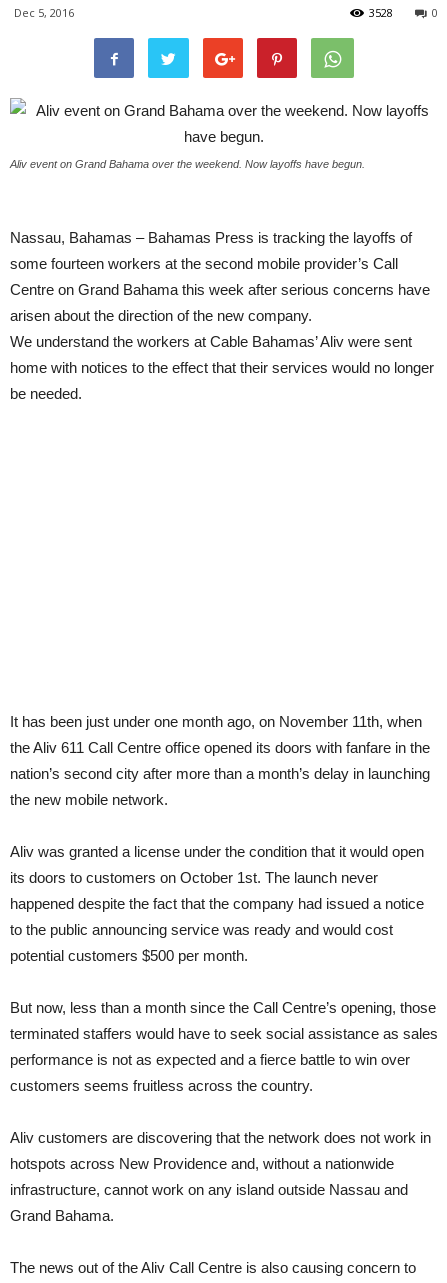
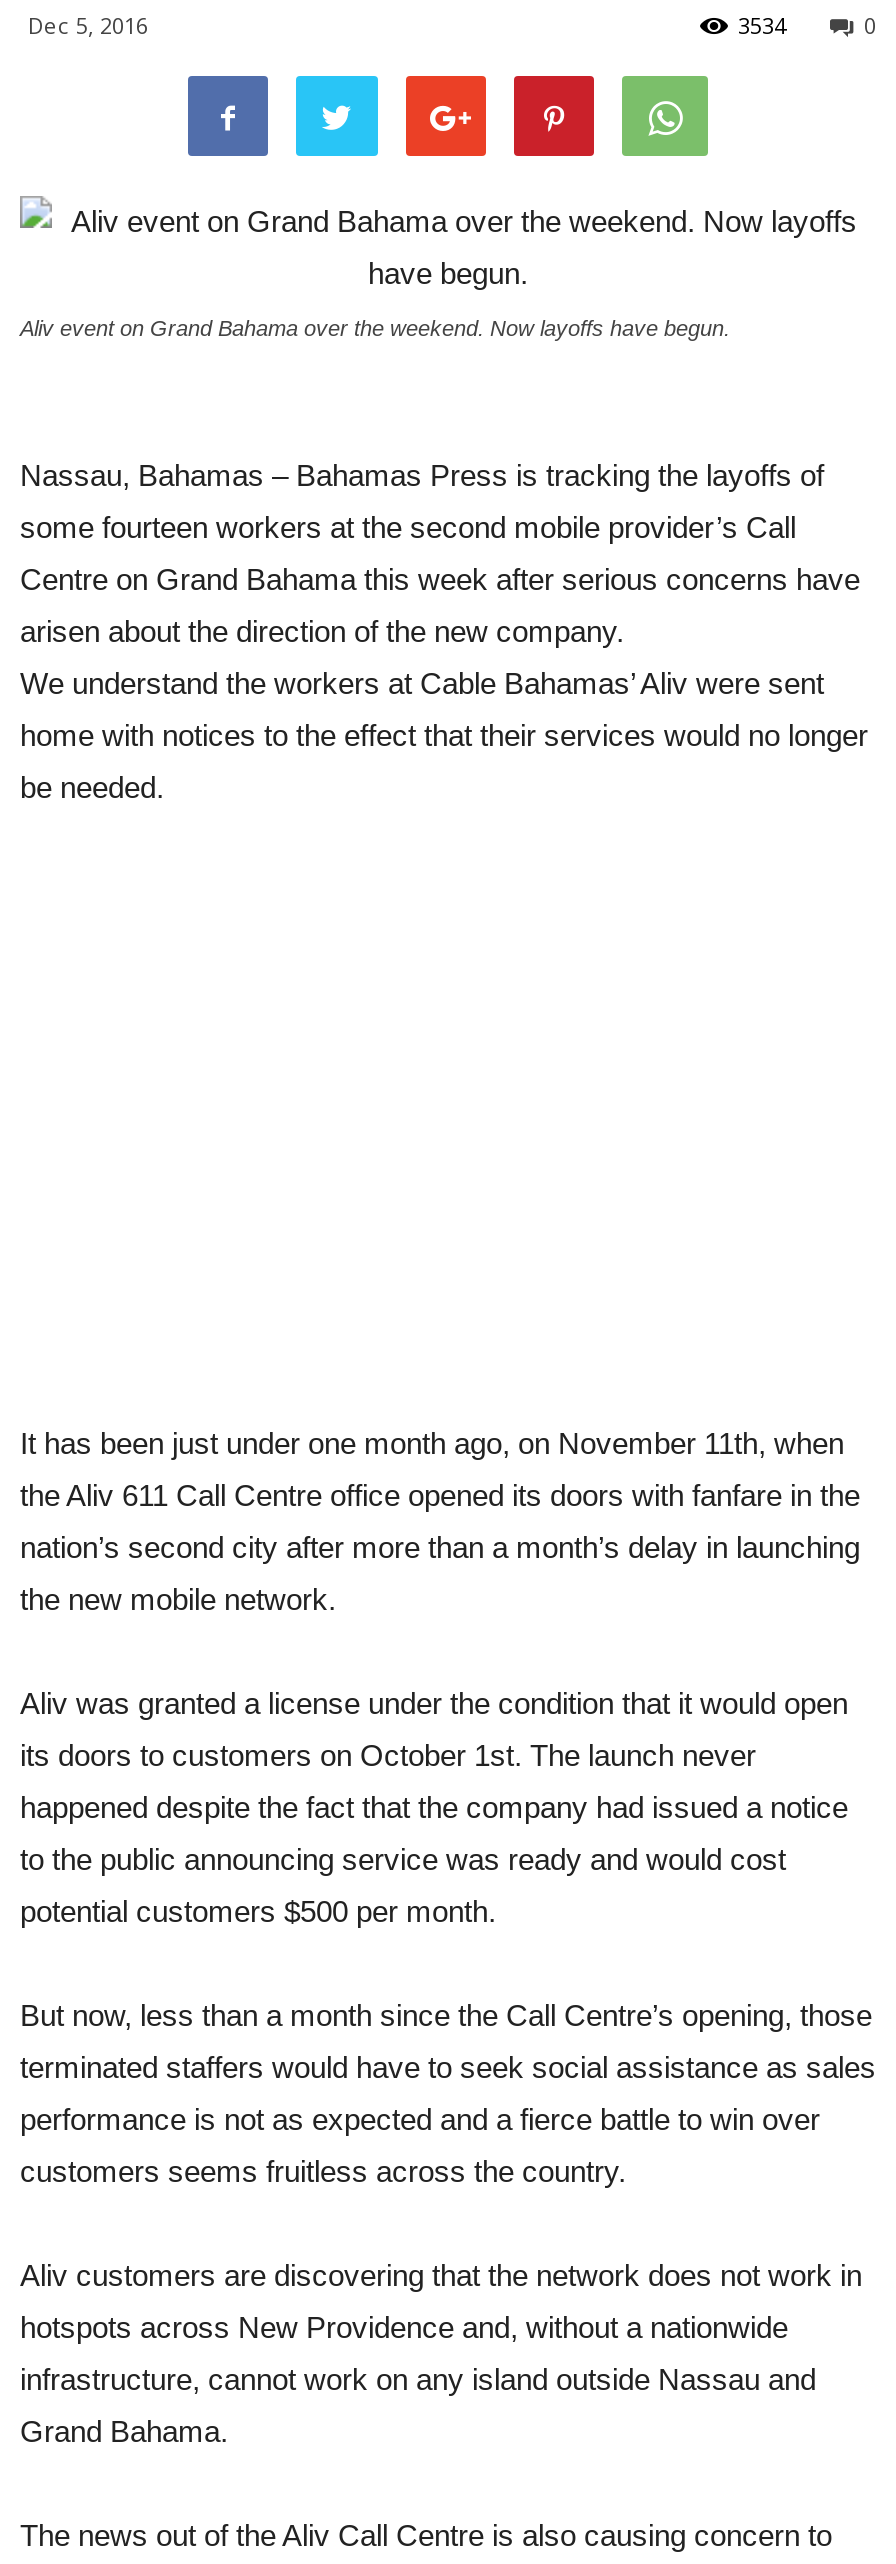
- 3528
+ 3534
